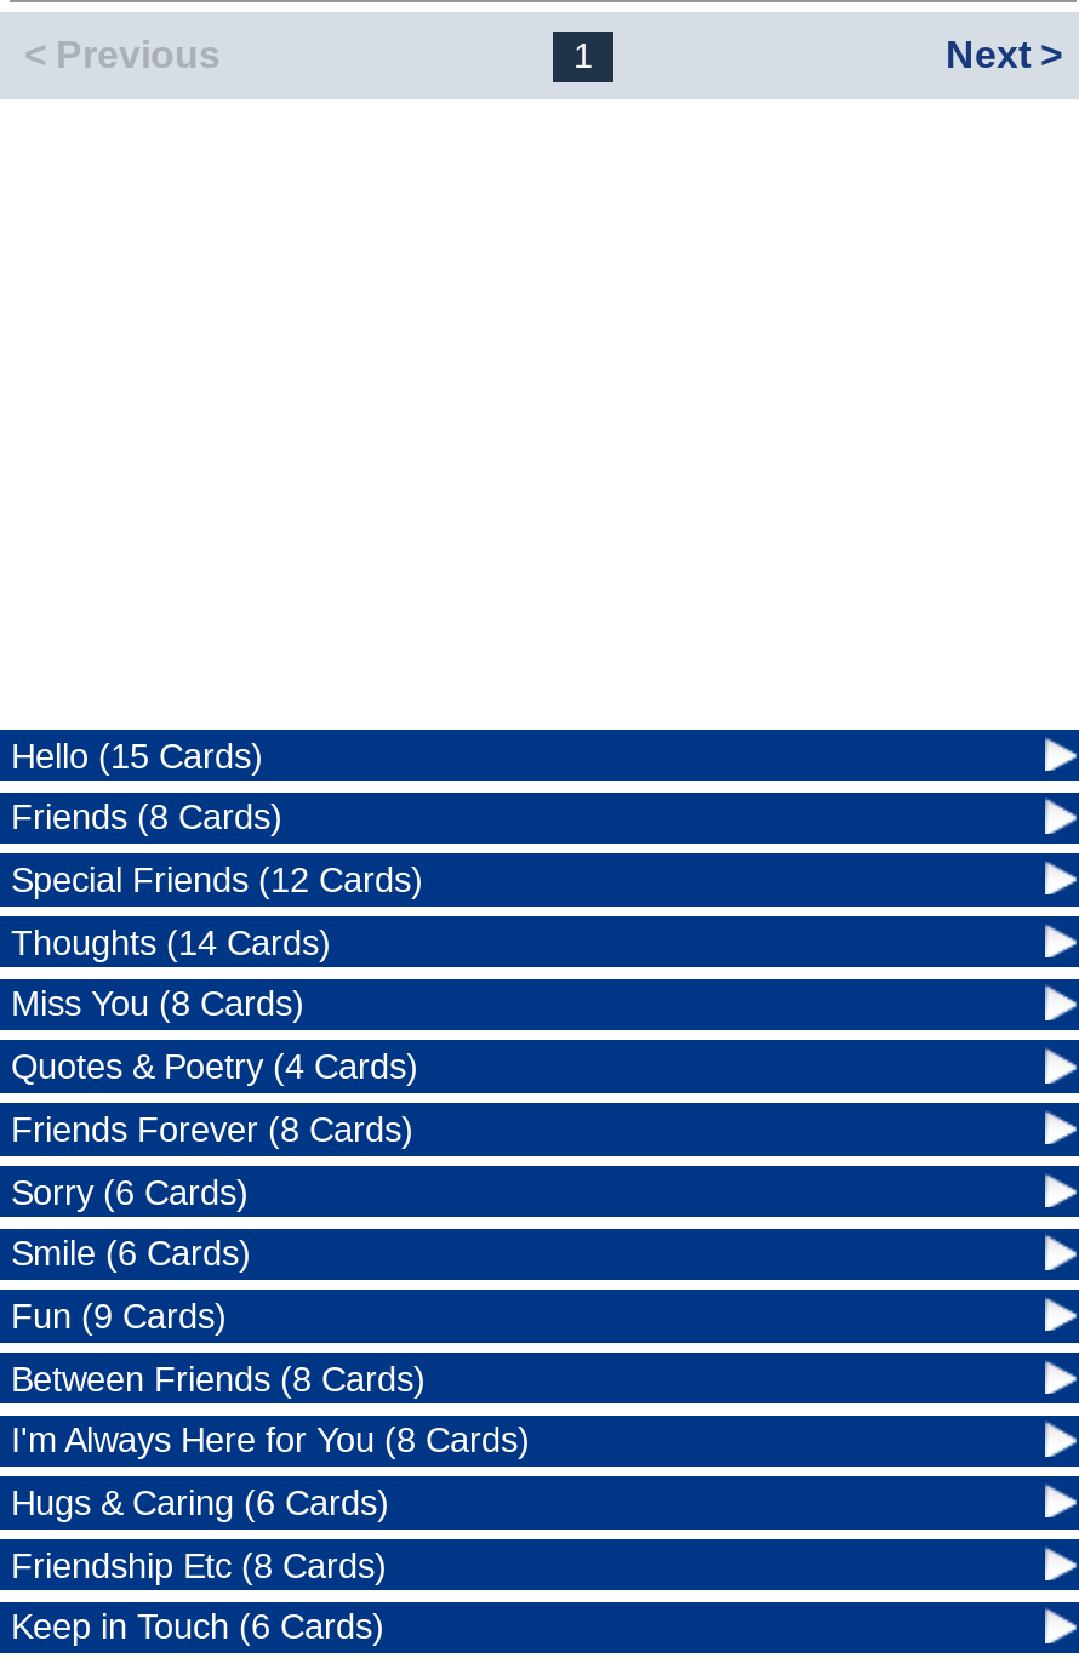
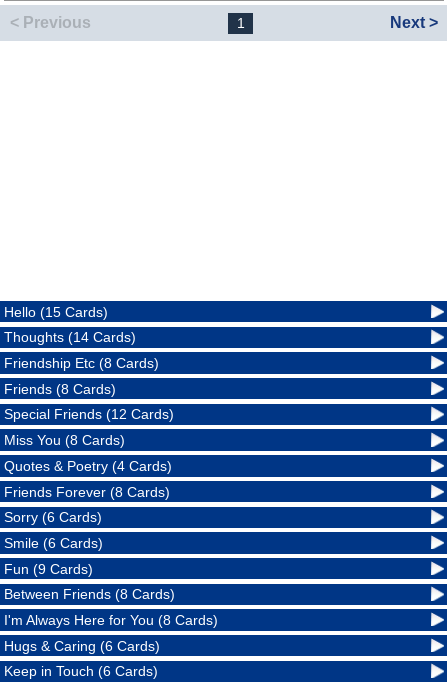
moved down: Friends (8 Cards) | Special Friends (12 Cards)

moved up: Thoughts (14 Cards)

moved down: Miss You (8 Cards) | Quotes & Poetry (4 Cards) | Friends Forever (8 Cards) | ... | I'm Always Here for You (8 Cards) | Hugs & Caring (6 Cards)

moved up: Friendship Etc (8 Cards)
